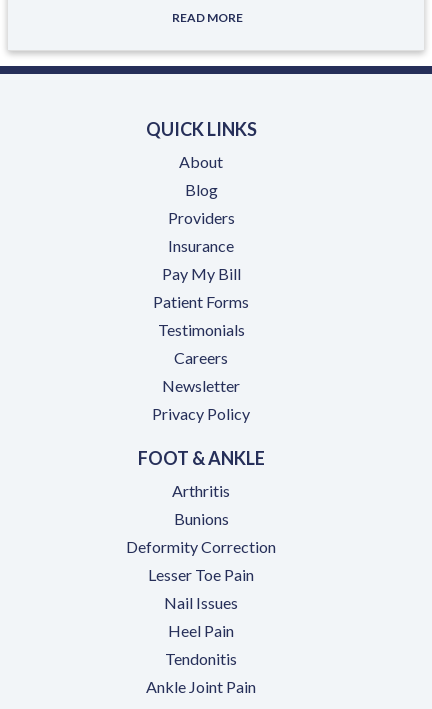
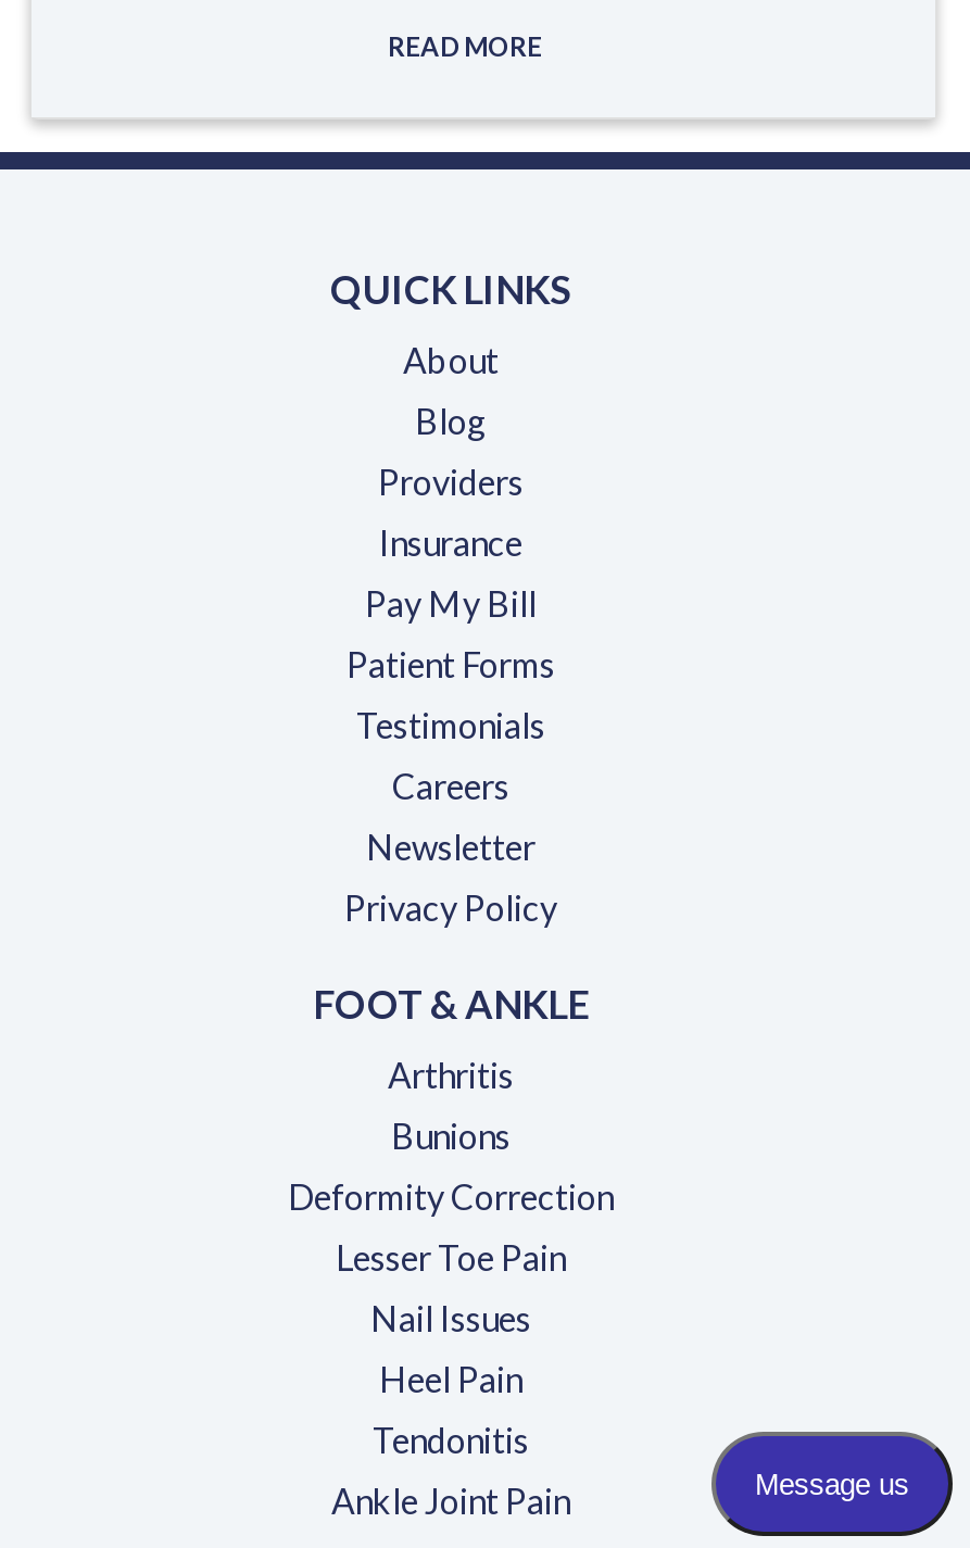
+ [image]
